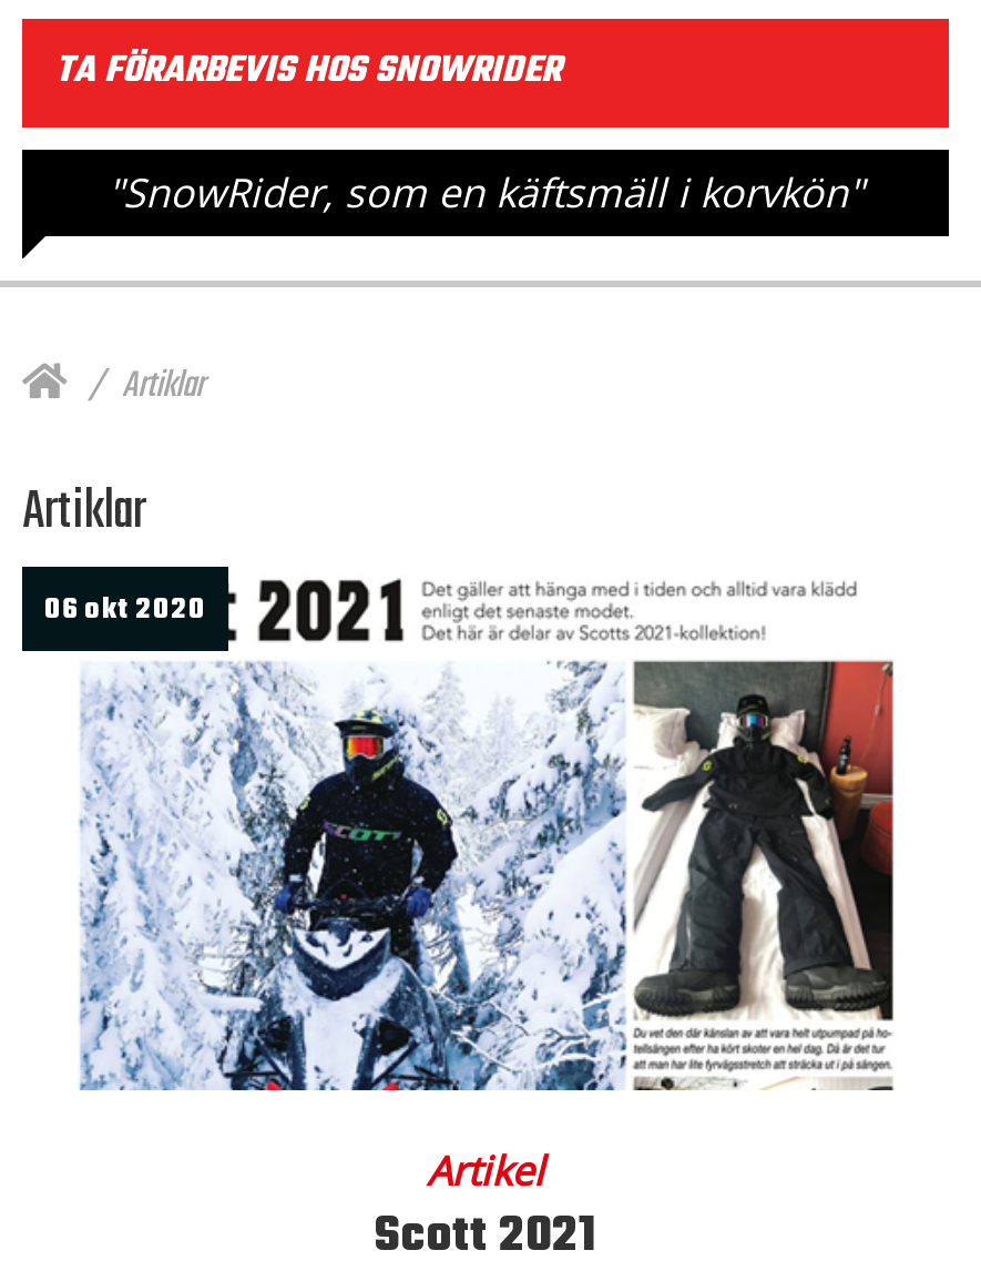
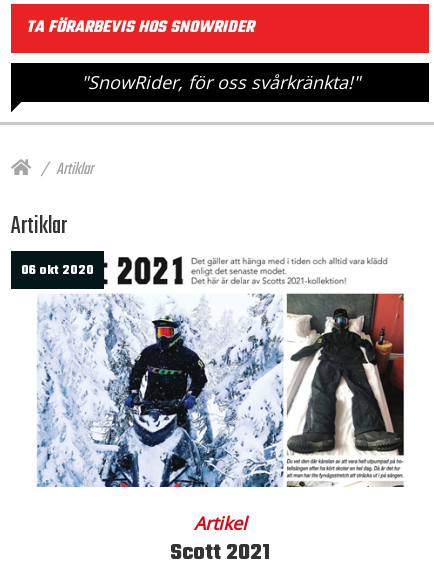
- "SnowRider, som en käftsmäll i korvkön"
+ "SnowRider, för oss svårkränkta!"
